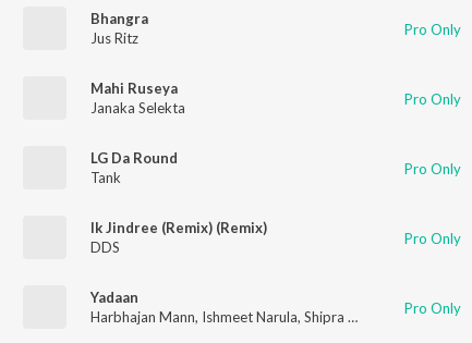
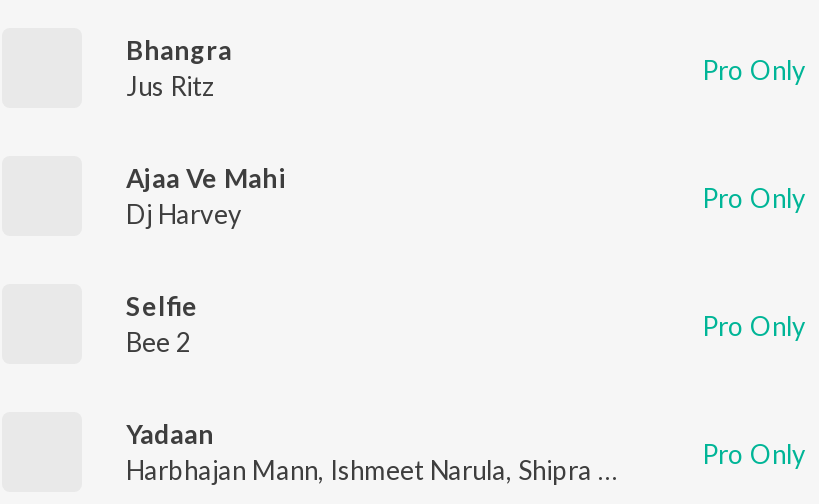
- Mahi Ruseya
- Janaka Selekta
+ Ajaa Ve Mahi
+ Dj Harvey

- LG Da Round
- Tank
- Pro Only
- Ik Jindree (Remix) (Remix)
- DDS
+ Selfie
+ Bee 2
